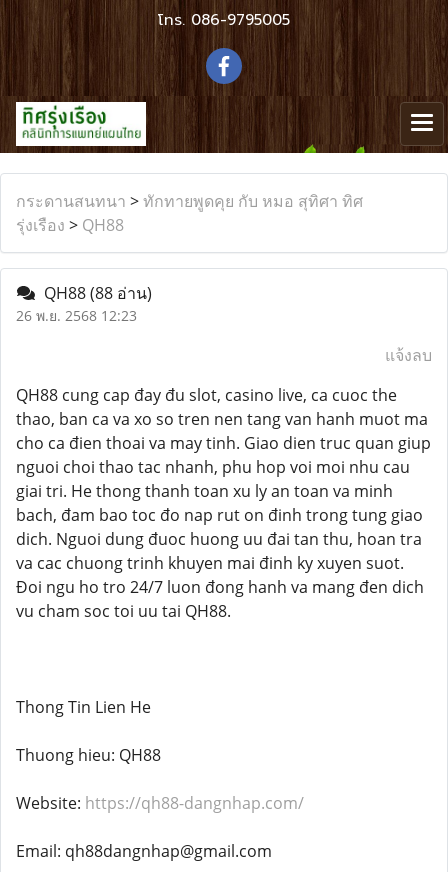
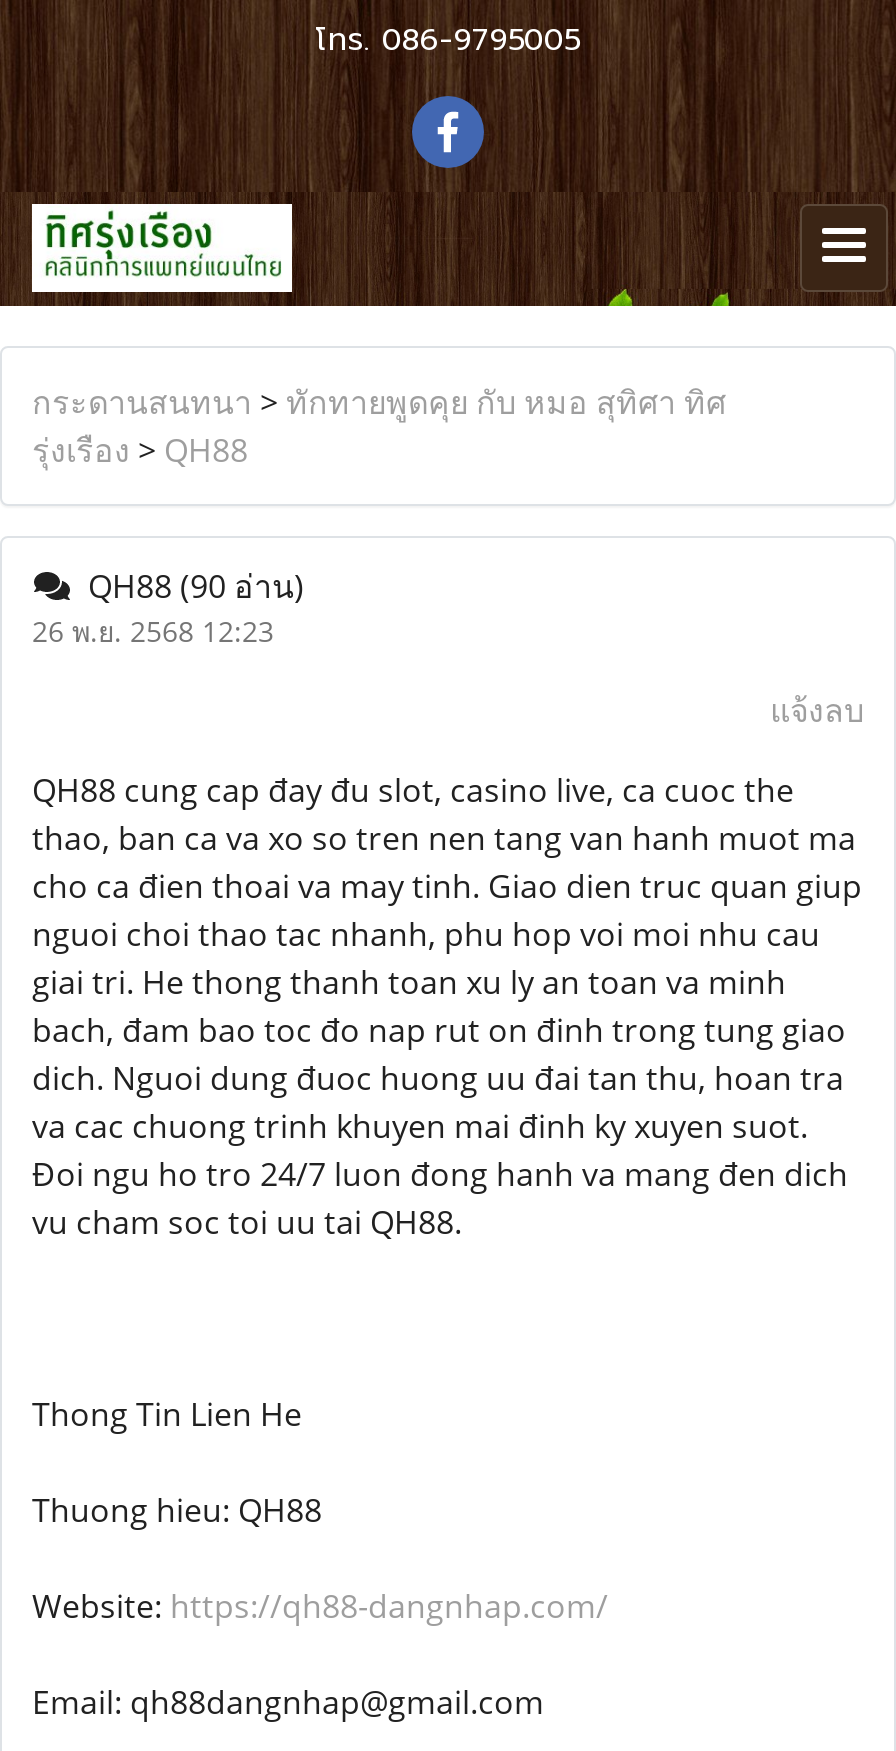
- QH88 (88 อ่าน)
+ QH88 (90 อ่าน)
